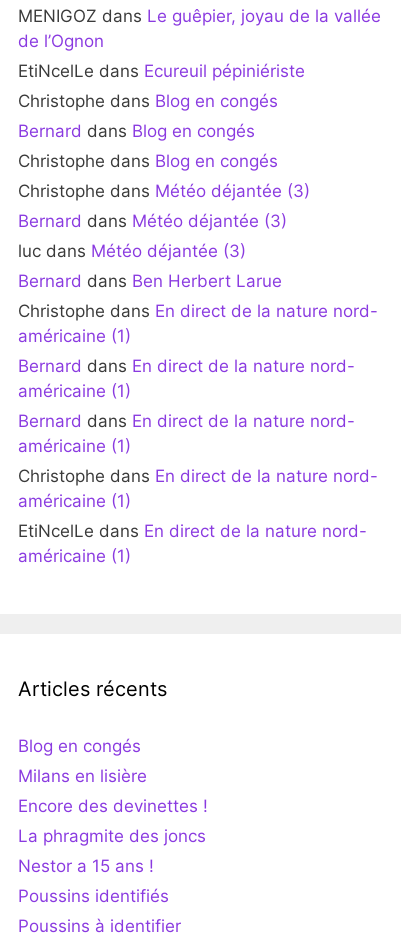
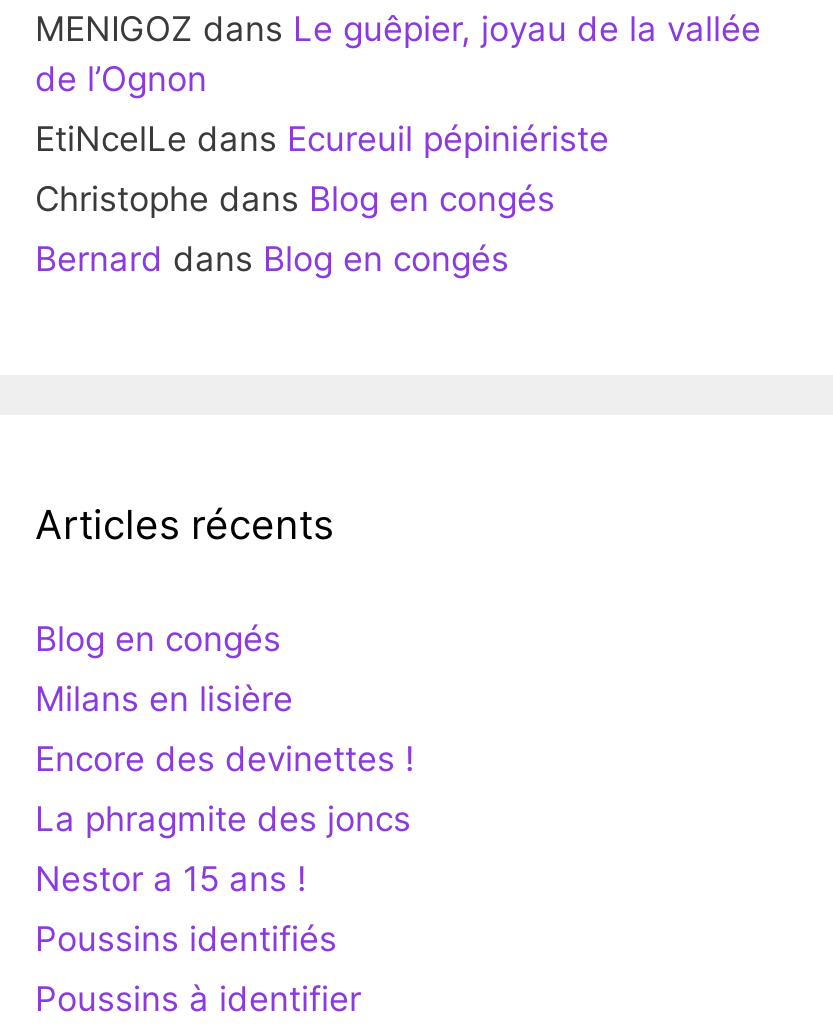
- Christophe dans Blog en congés
- Christophe dans Météo déjantée (3)
- Bernard dans Météo déjantée (3)
- luc dans Météo déjantée (3)
- Bernard dans Ben Herbert Larue
- Christophe dans En direct de la nature nord-
- américaine (1)
- Bernard dans En direct de la nature nord-
- américaine (1)
- Bernard dans En direct de la nature nord-
- américaine (1)
- Christophe dans En direct de la nature nord-
- américaine (1)
- EtiNcelLe dans En direct de la nature nord-
- américaine (1)
